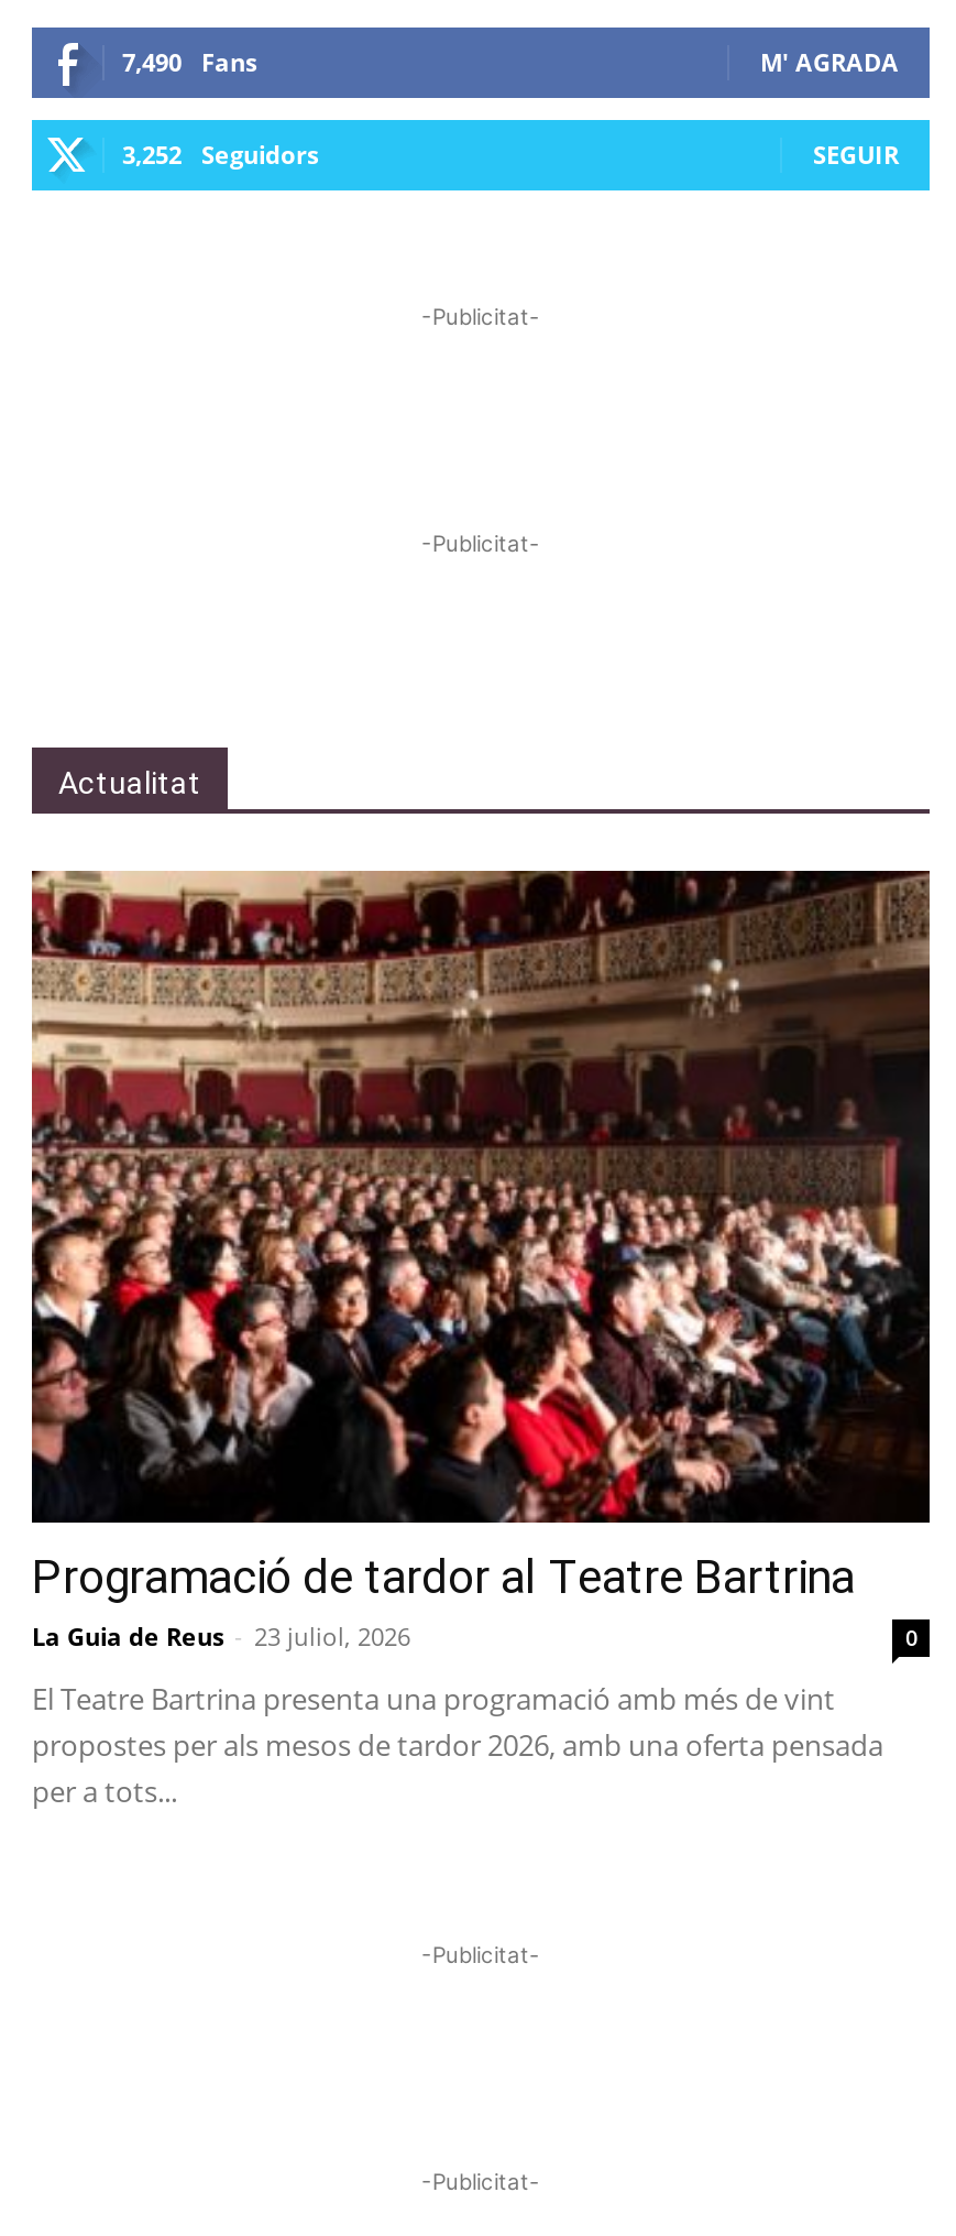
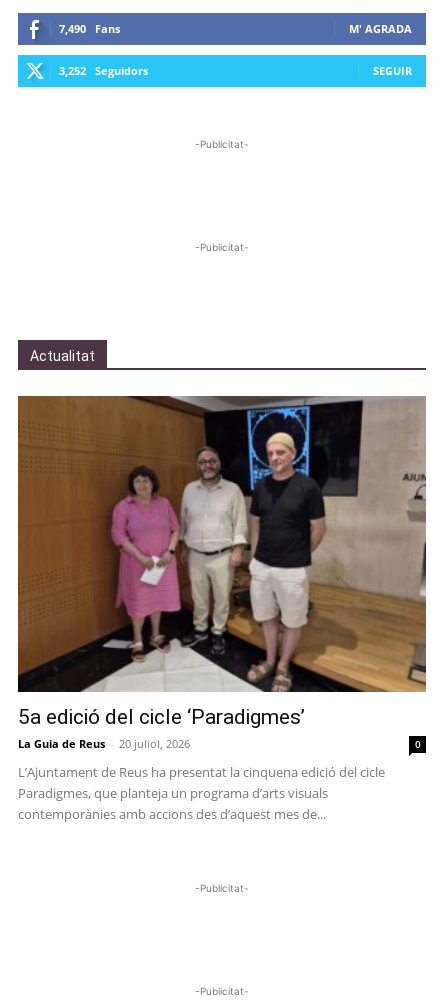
- [image]
- Programació de tardor al Teatre Bartrina
- La Guia de Reus - 23 juliol, 2026
+ [image]
+ 5a edició del cicle ‘Paradigmes’
+ La Guia de Reus - 20 juliol, 2026

- El Teatre Bartrina presenta una programació amb més de vint
- propostes per als mesos de tardor 2026, amb una oferta pensada
- per a tots...
+ L’Ajuntament de Reus ha presentat la cinquena edició del cicle
+ Paradigmes, que planteja un programa d’arts visuals
+ contemporànies amb accions des d’aquest mes de...
